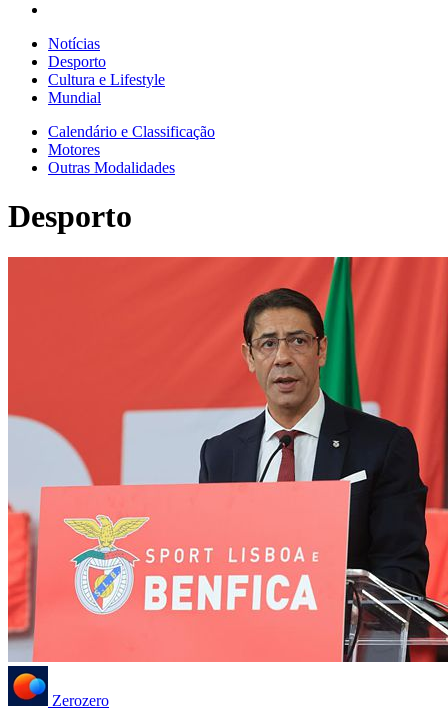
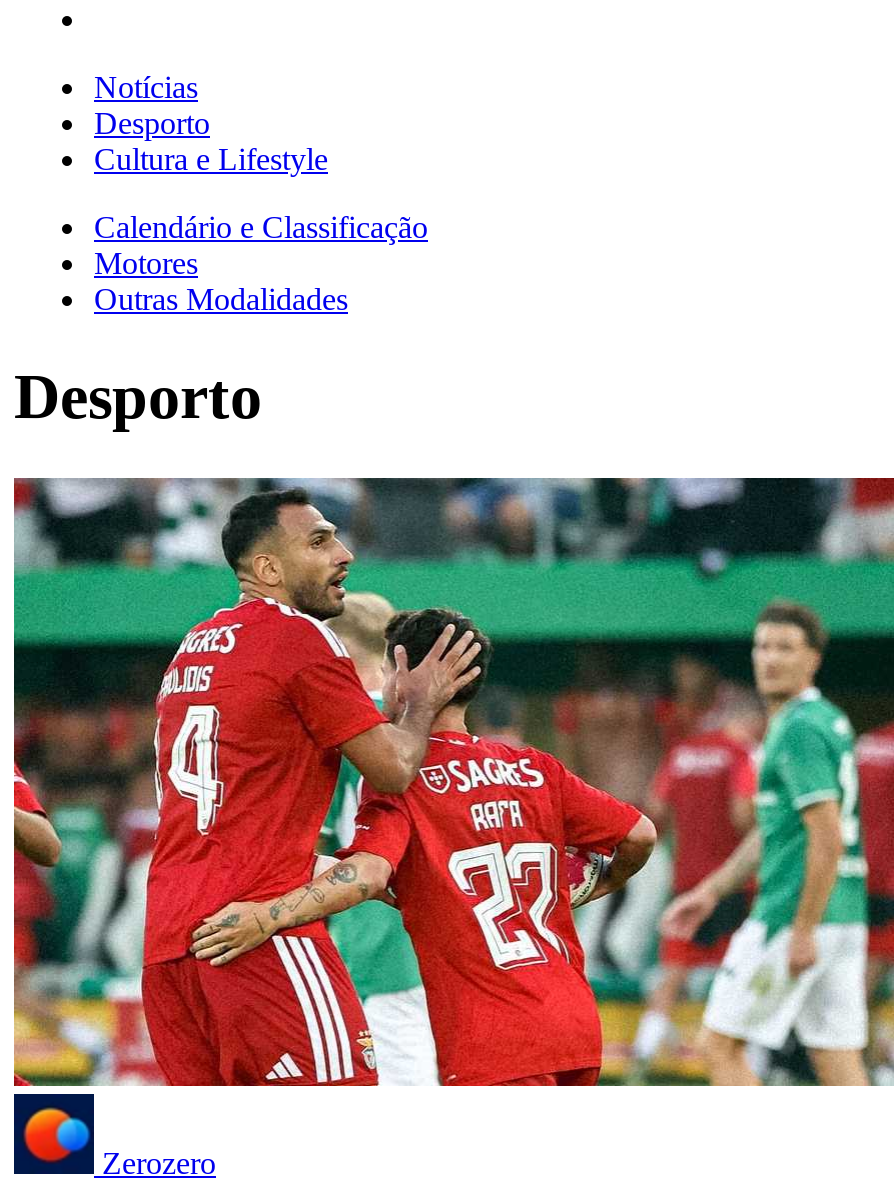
- Mundial

- [image]
+ [image]
